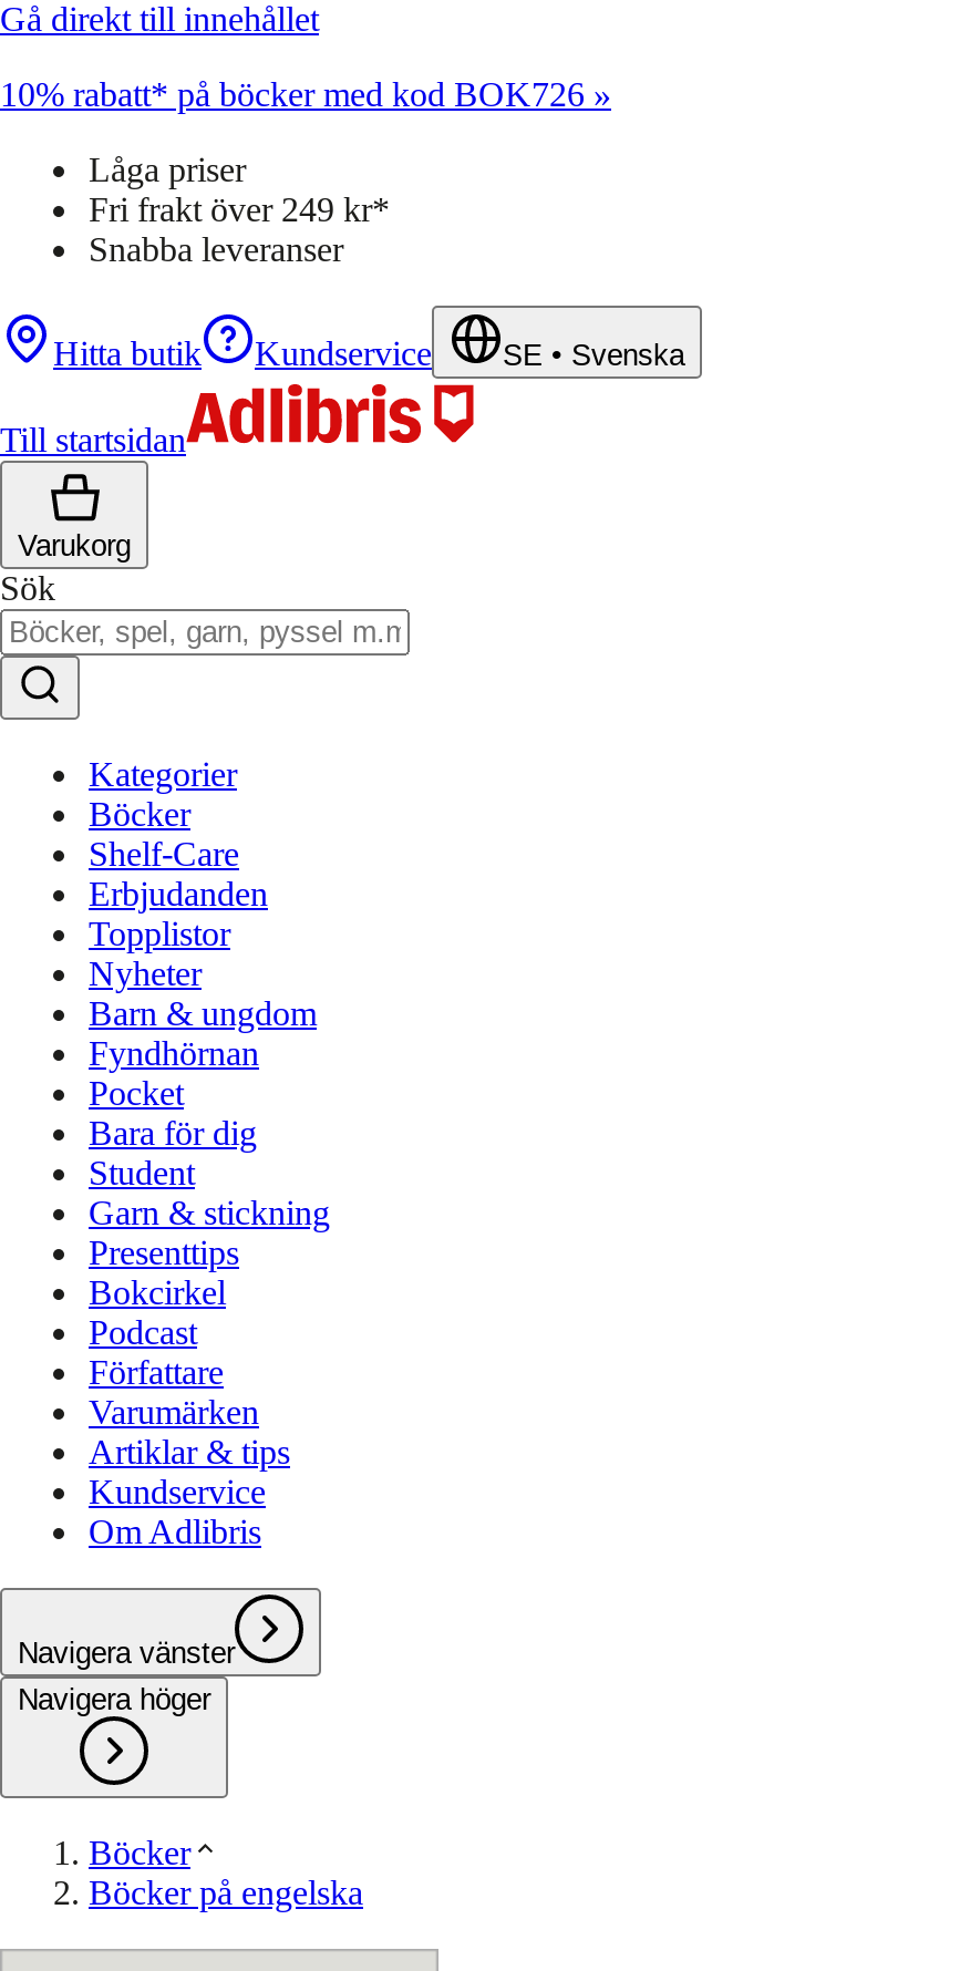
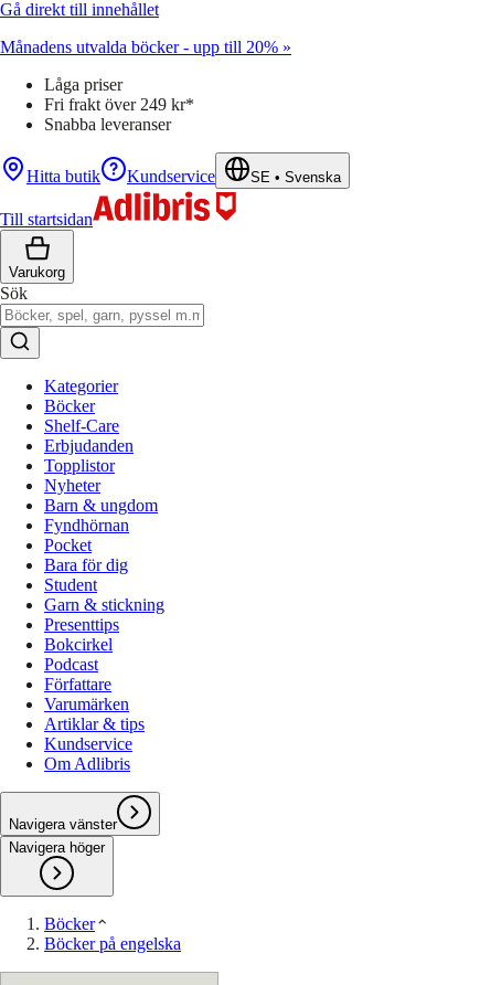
- 10% rabatt* på böcker med kod BOK726 »
+ Månadens utvalda böcker - upp till 20% »
